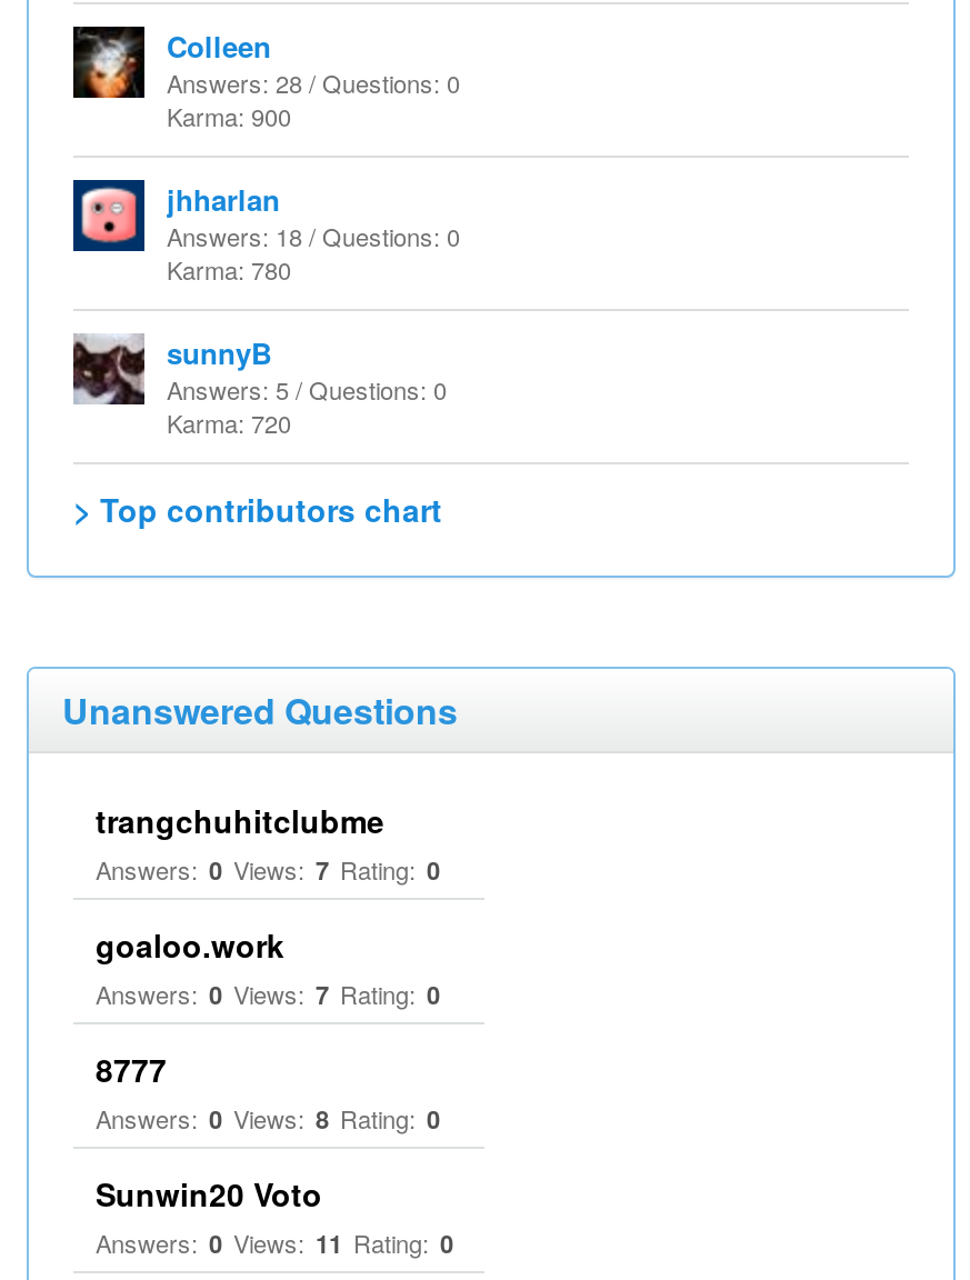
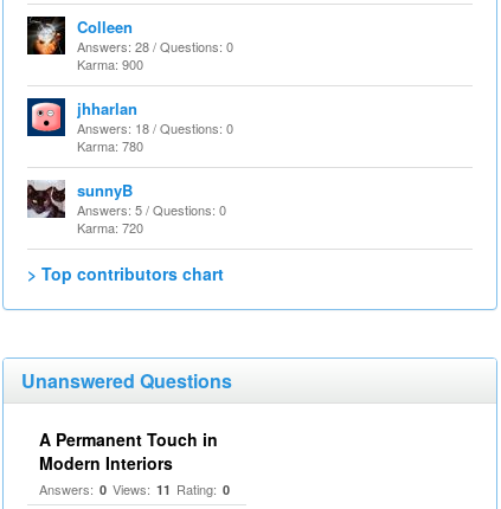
- trangchuhitclubme
- Answers: 0 Views: 7 Rating: 0
- goaloo.work
- Answers: 0 Views: 7 Rating: 0
- 8777
- Answers: 0 Views: 8 Rating: 0
- Sunwin20 Voto
+ A Permanent Touch in
+ Modern Interiors
